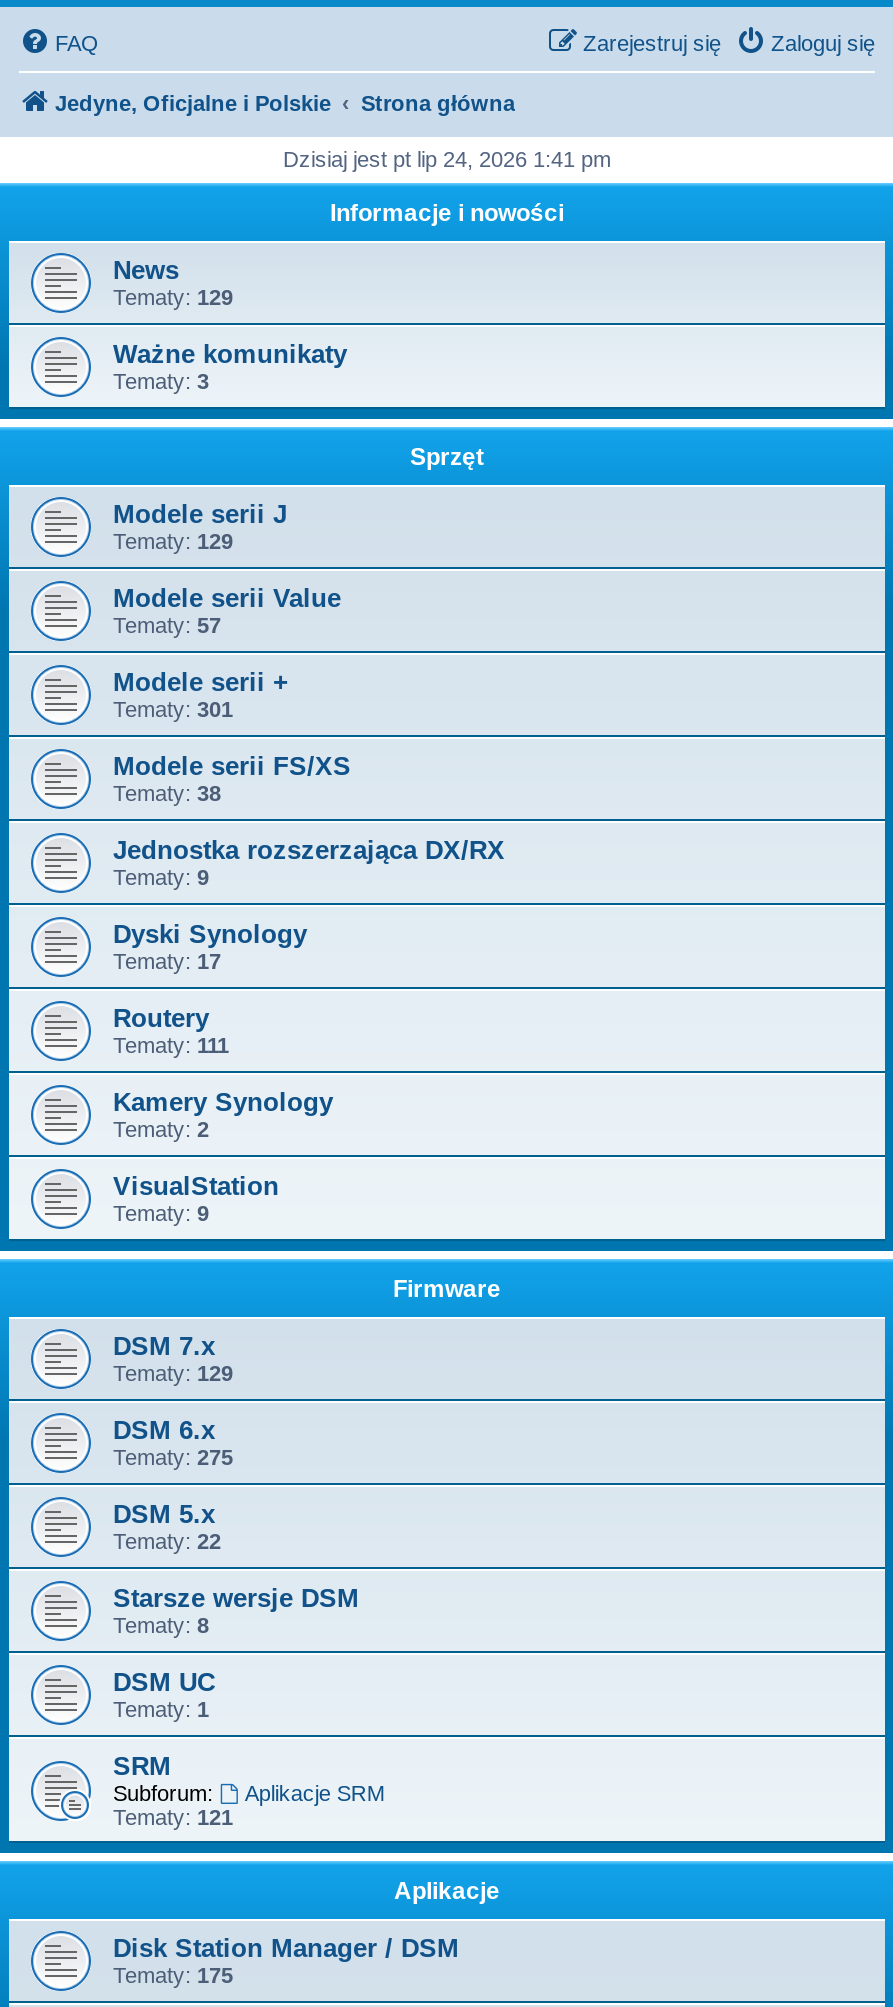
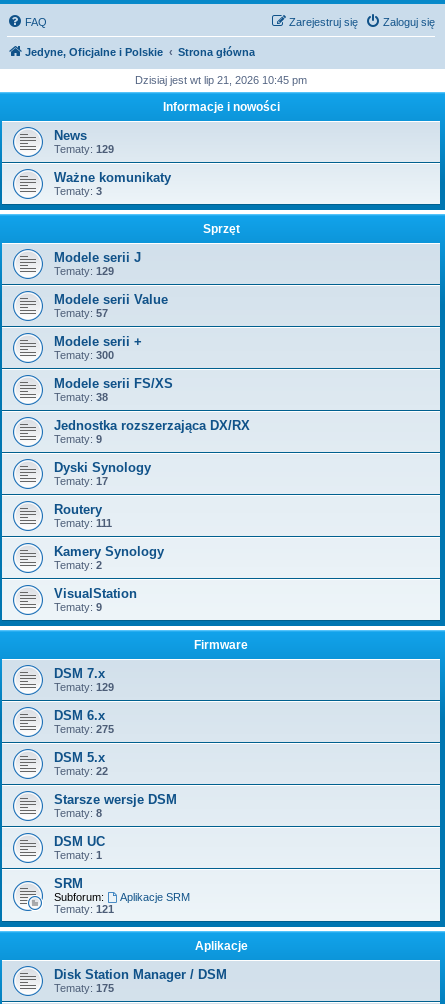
- Dzisiaj jest pt lip 24, 2026 1:41 pm
+ Dzisiaj jest wt lip 21, 2026 10:45 pm

- Tematy: 301
+ Tematy: 300
